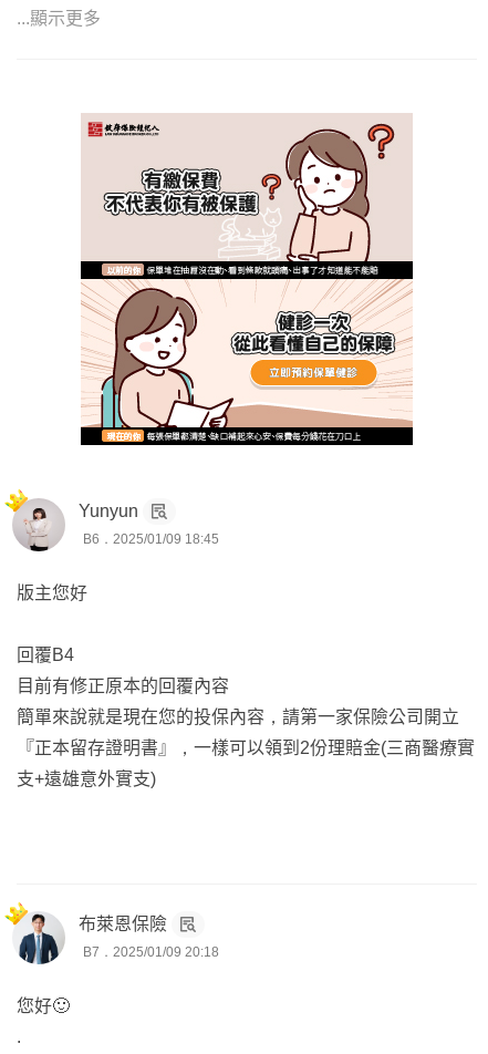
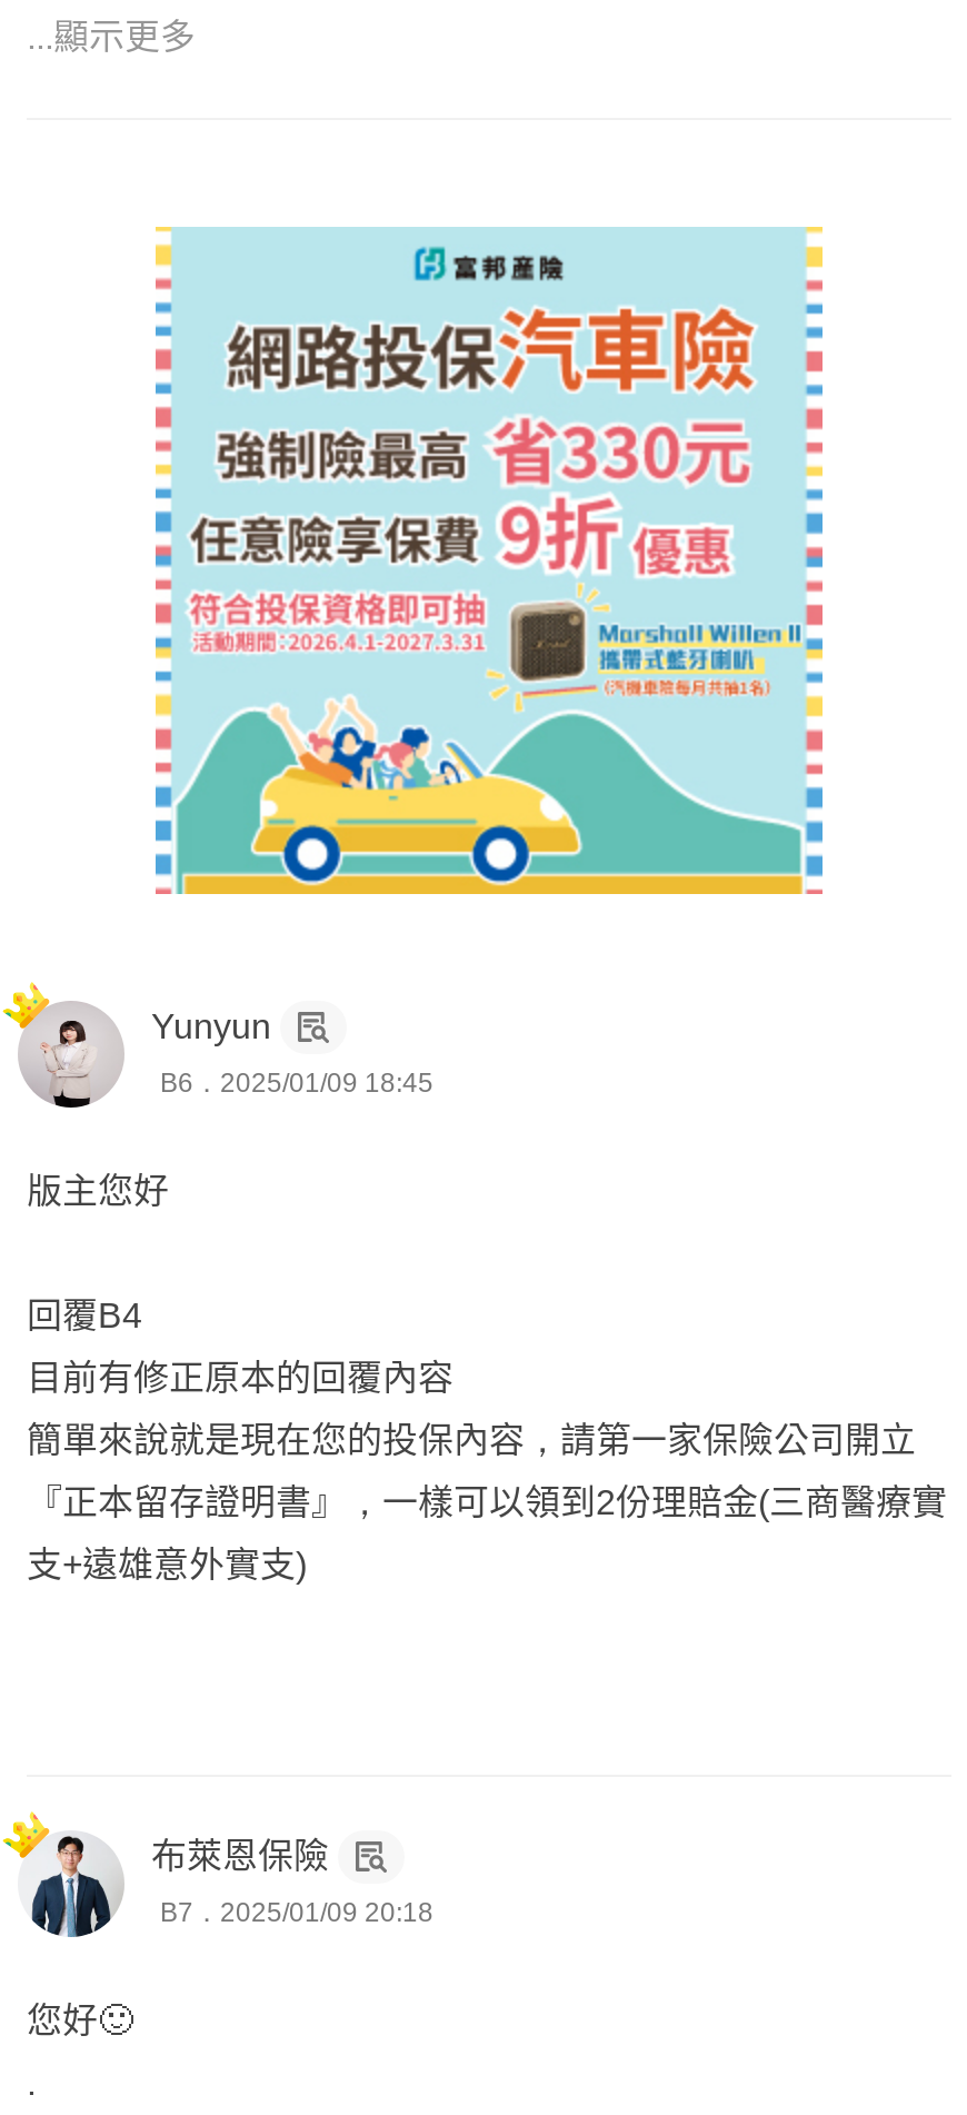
- [image]
+ [image]
